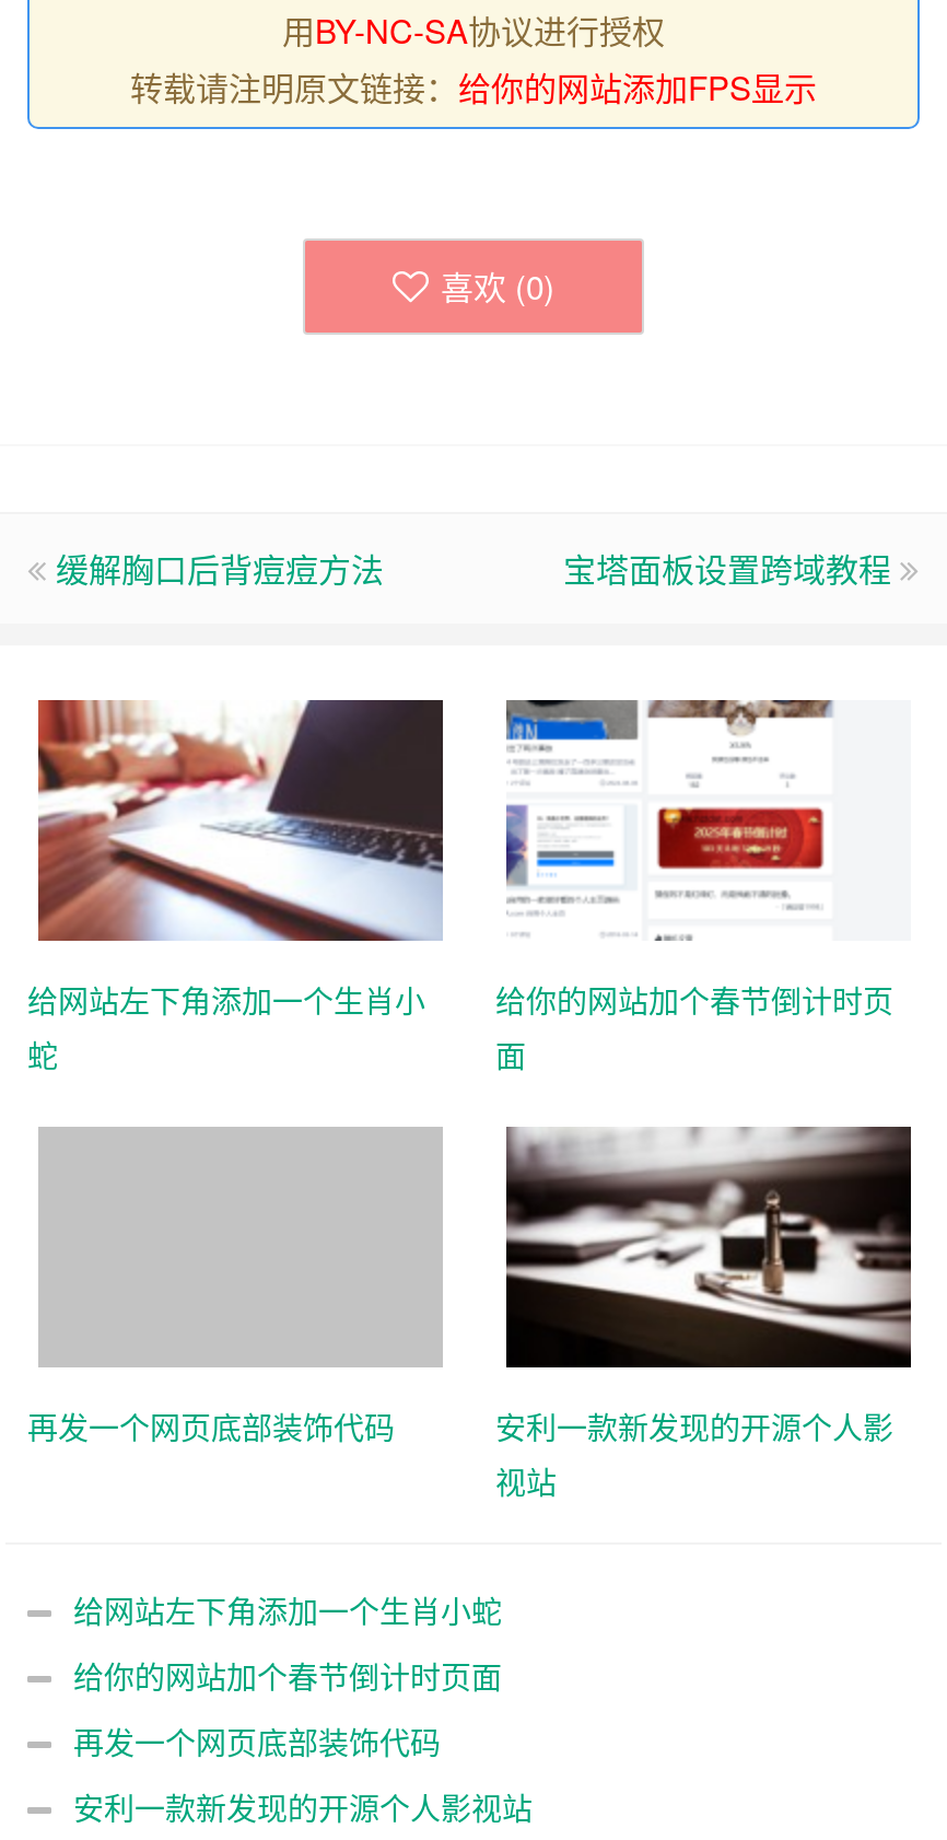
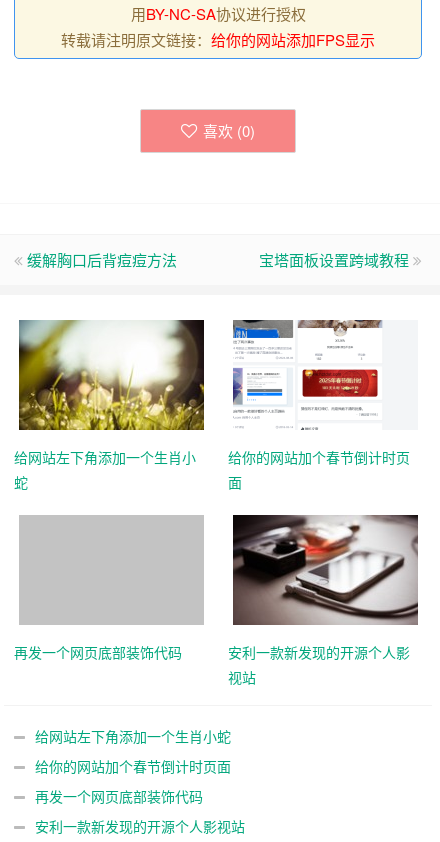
- [image]
+ [image]

- [image]
+ [image]
